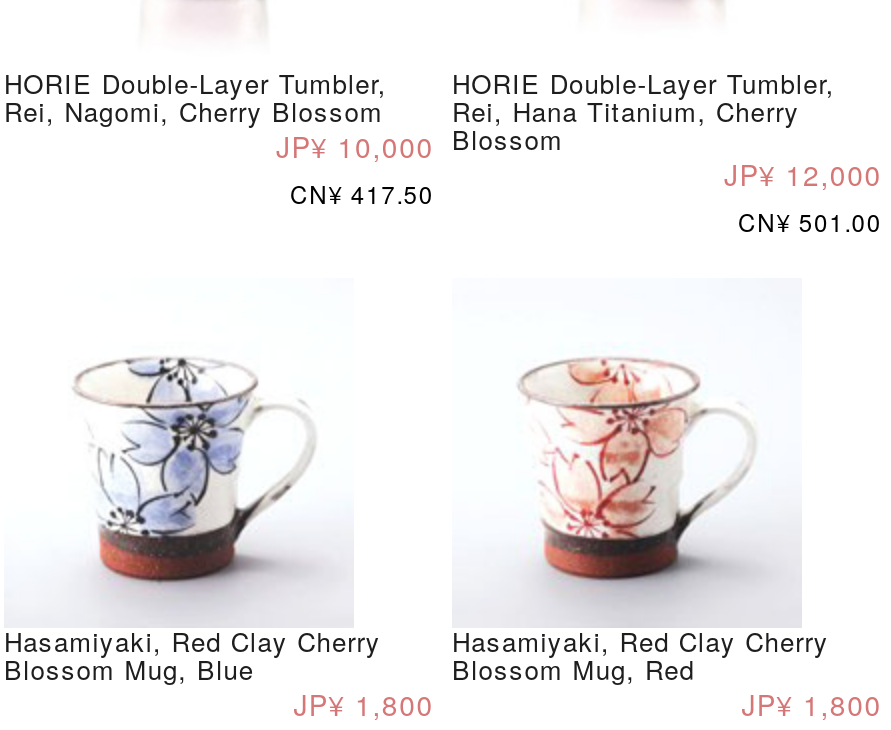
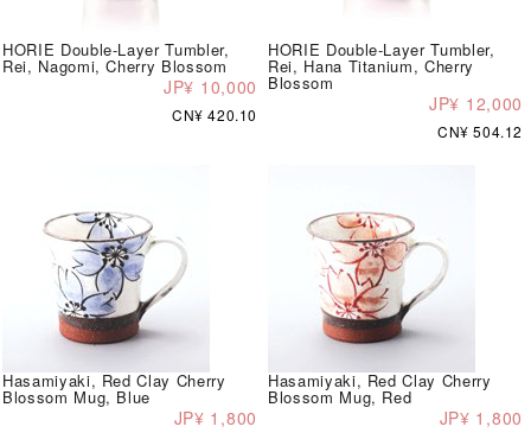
- CN¥ 417.50
+ CN¥ 420.10

- CN¥ 501.00
+ CN¥ 504.12
